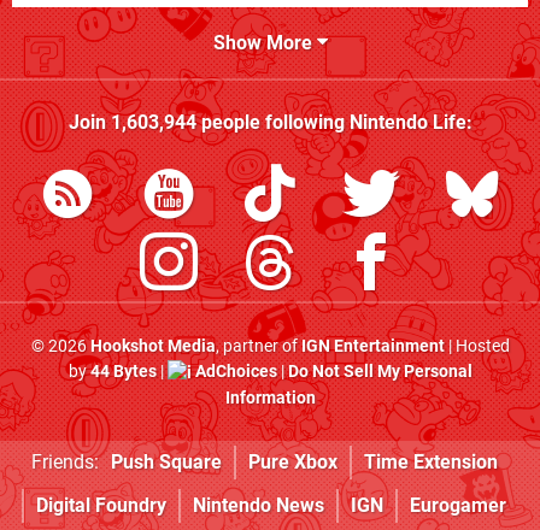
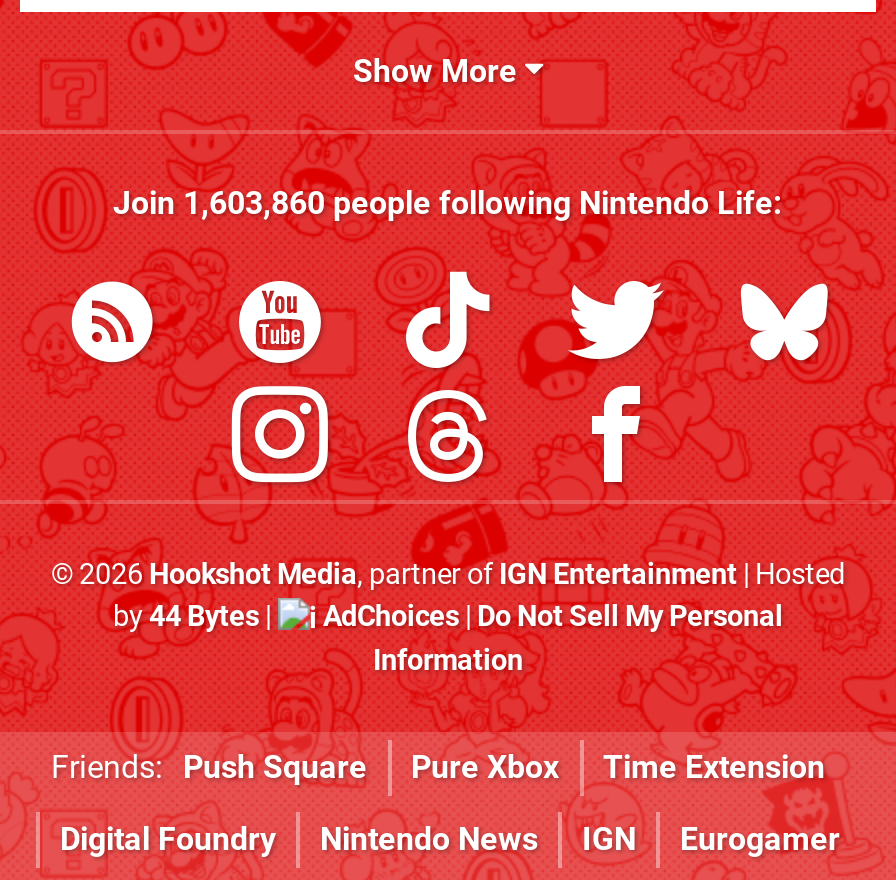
- Join 1,603,944 people following Nintendo Life:
+ Join 1,603,860 people following Nintendo Life:
